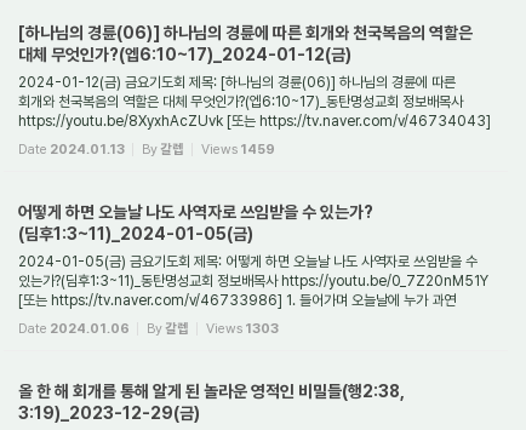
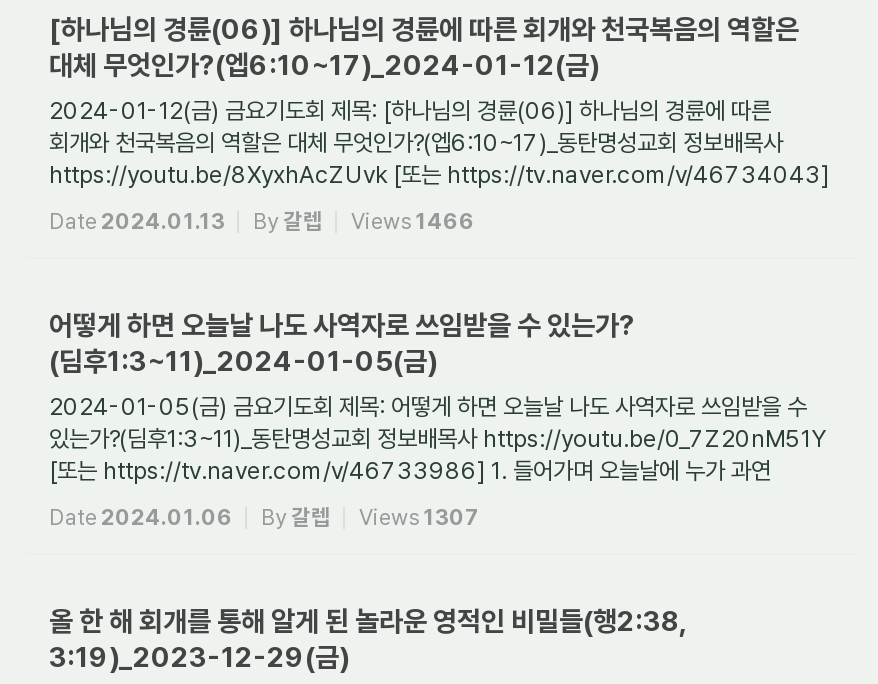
- Views 1459
+ Views 1466

- Views 1303
+ Views 1307
